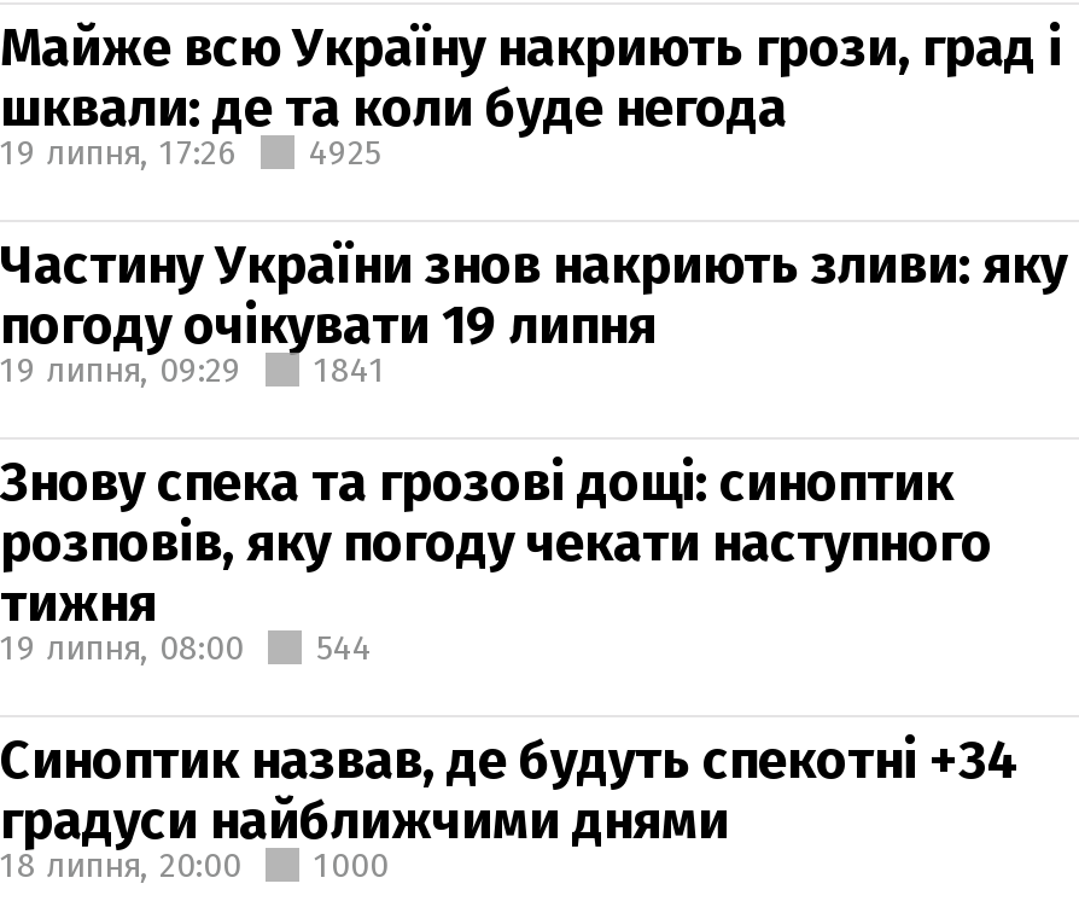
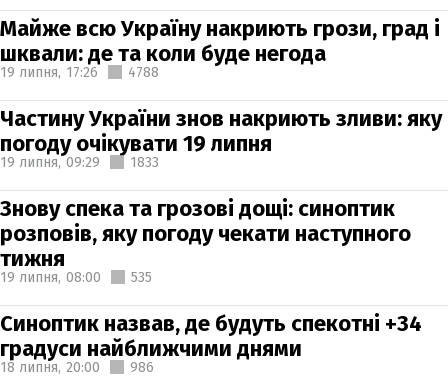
- 19 липня, 17:26 4925
+ 19 липня, 17:26 4788

- 19 липня, 09:29 1841
+ 19 липня, 09:29 1833

- 19 липня, 08:00 544
+ 19 липня, 08:00 535

- 18 липня, 20:00 1000
+ 18 липня, 20:00 986
